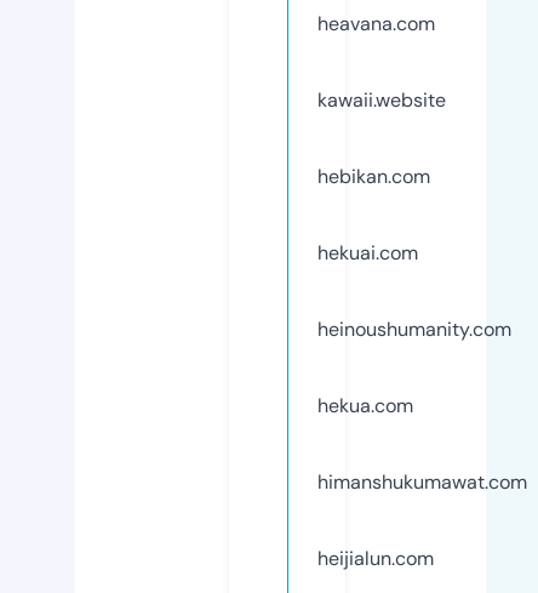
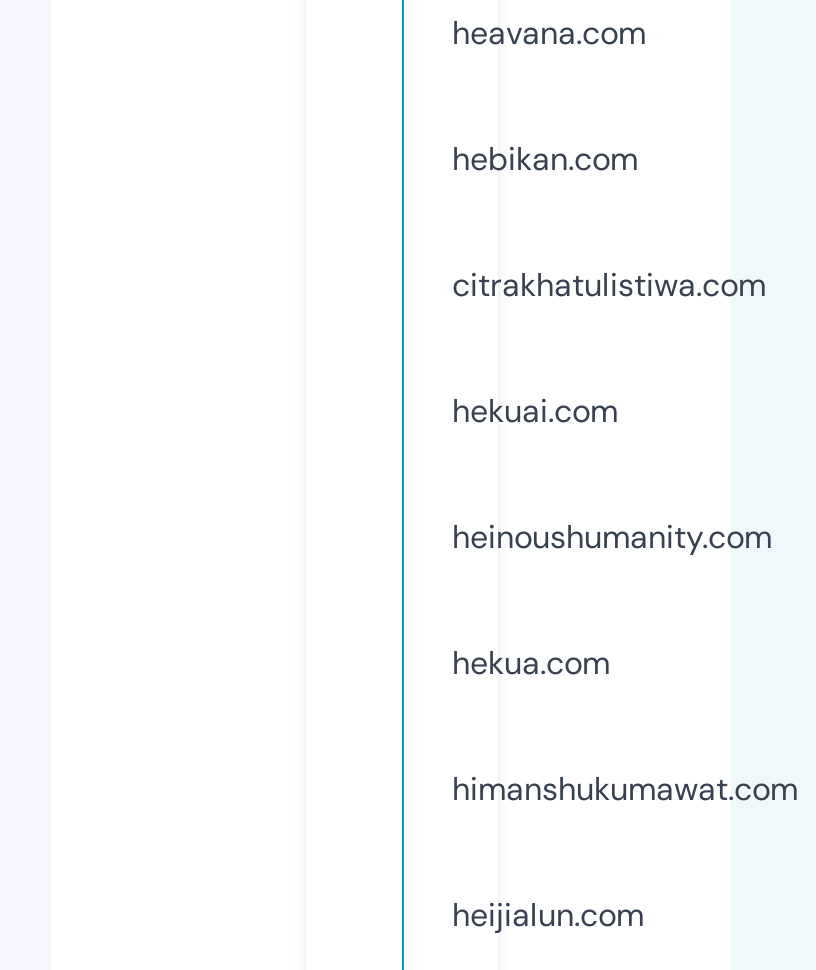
- kawaii.website

moved up: hebikan.com

+ citrakhatulistiwa.com
